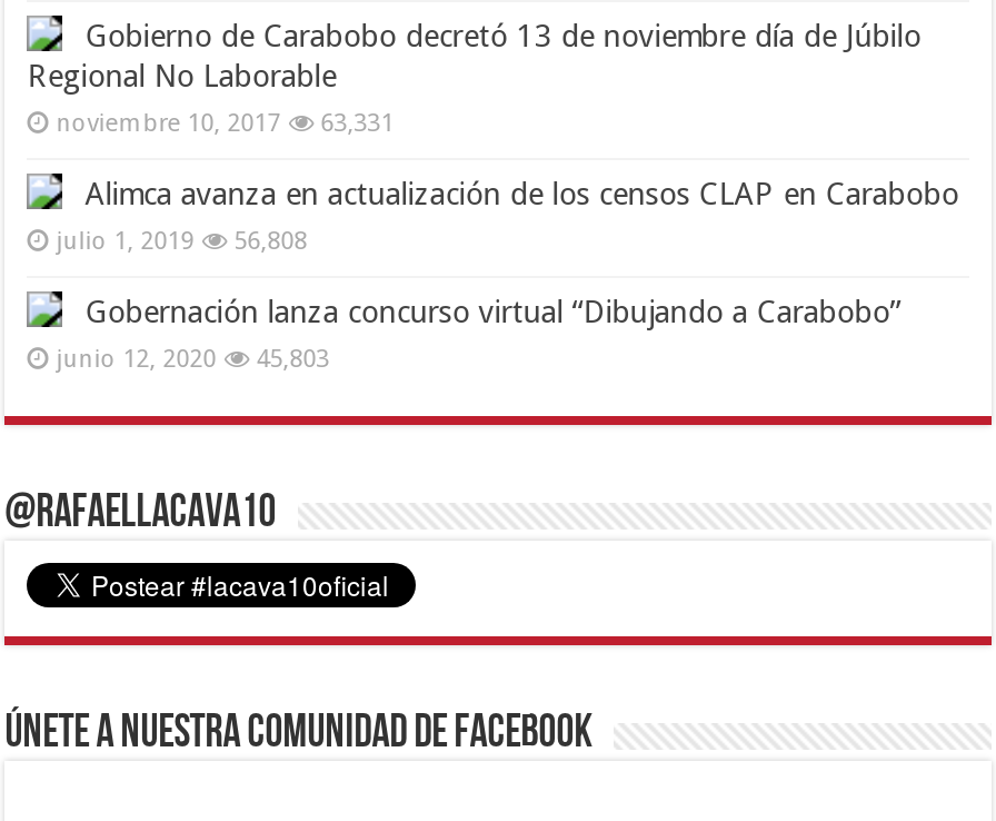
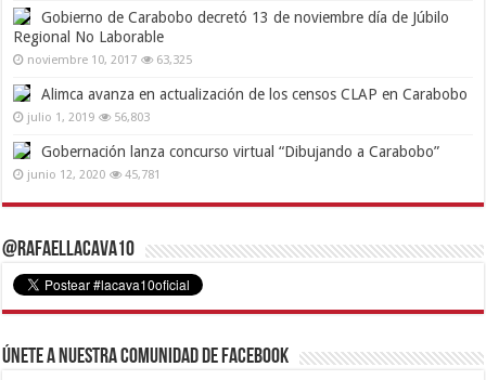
- noviembre 10, 2017 63,331
+ noviembre 10, 2017 63,325

- julio 1, 2019 56,808
+ julio 1, 2019 56,803

- junio 12, 2020 45,803
+ junio 12, 2020 45,781
